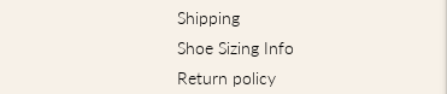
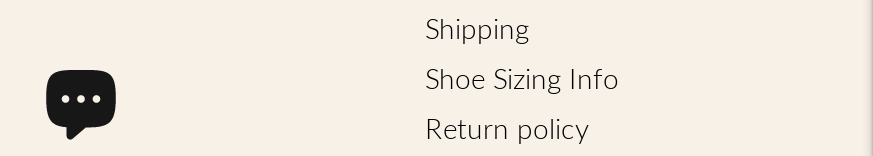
+ [image]
